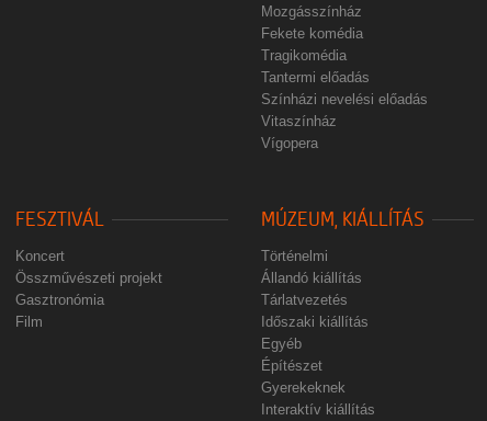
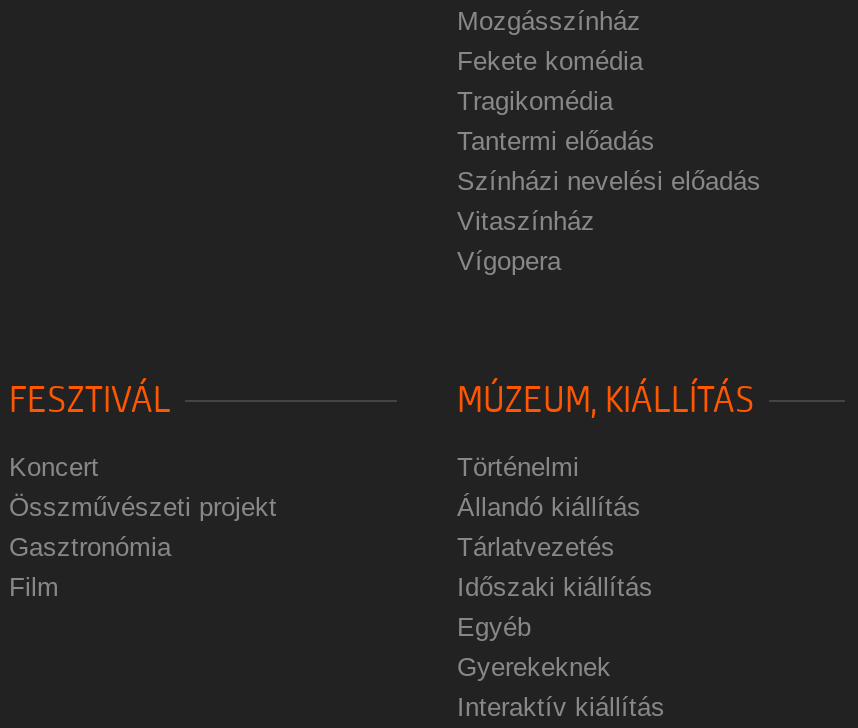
- Építészet
